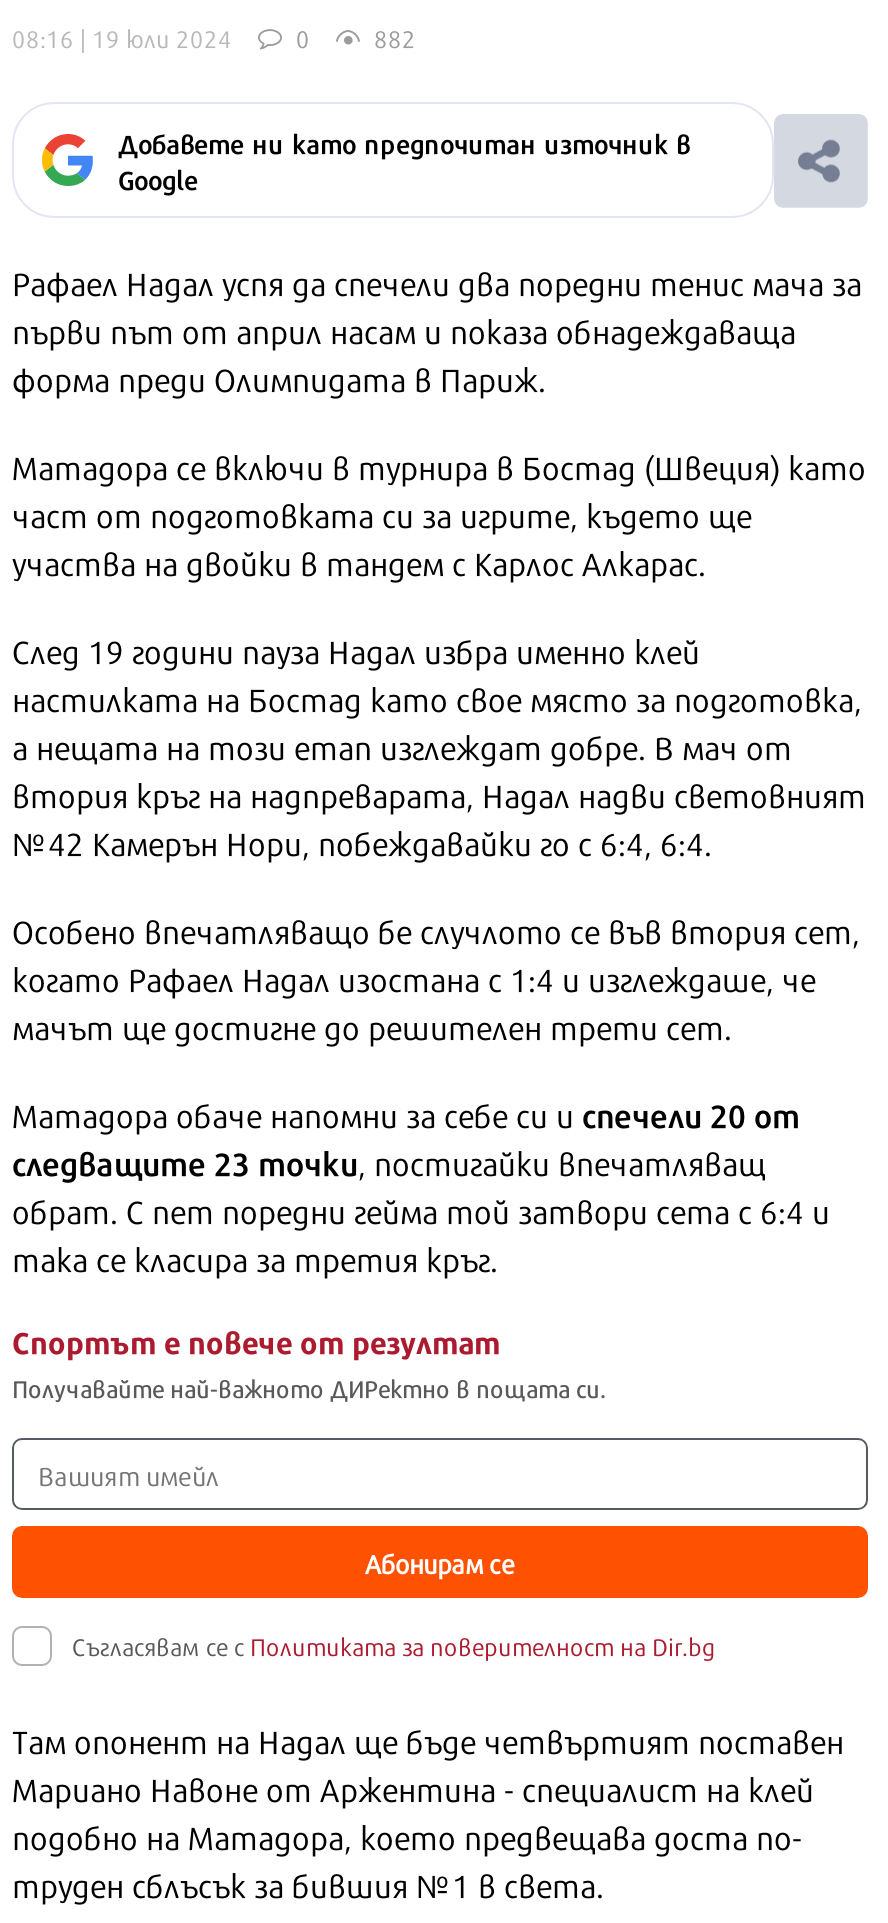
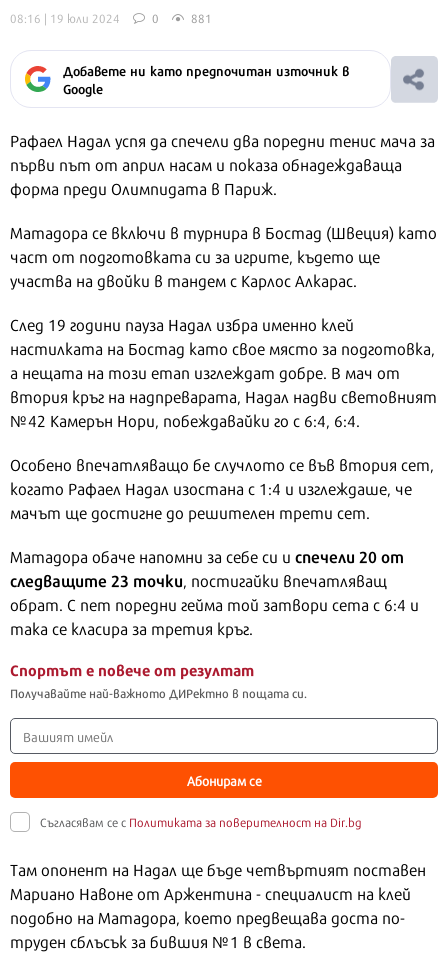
- 882
+ 881
